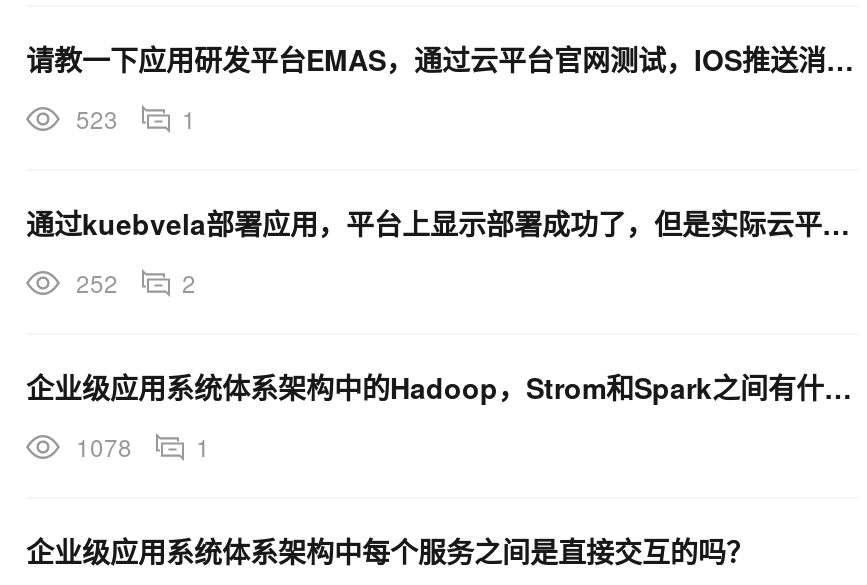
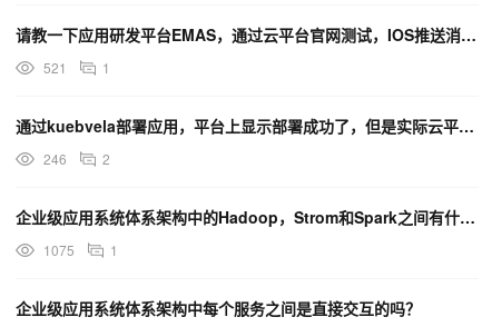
- 523 1
+ 521 1

- 252 2
+ 246 2

- 1078 1
+ 1075 1
